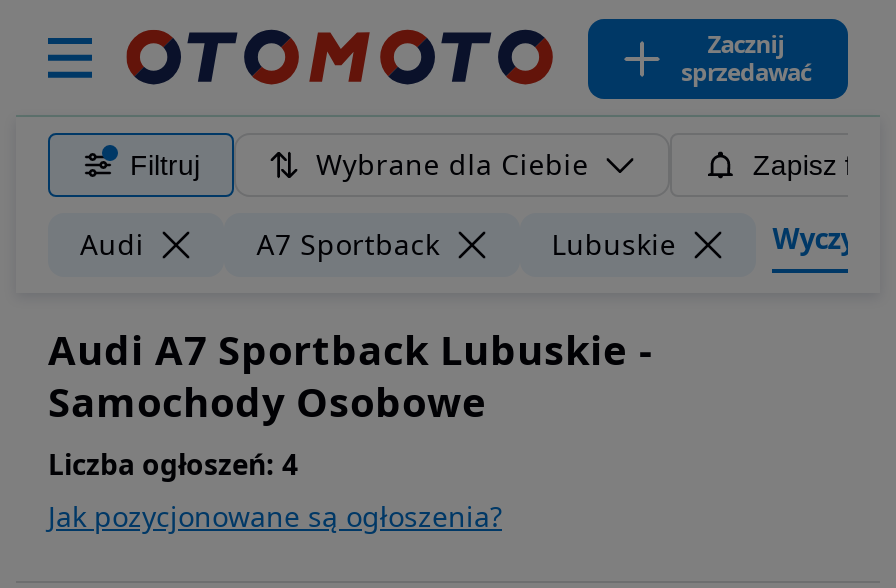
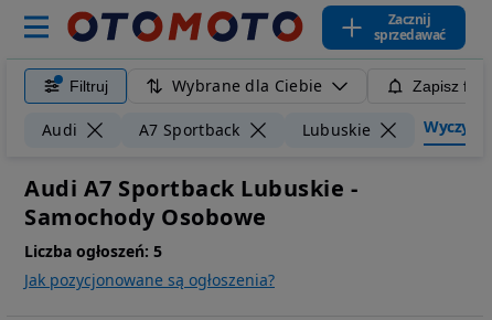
- Liczba ogłoszeń: 4
+ Liczba ogłoszeń: 5
